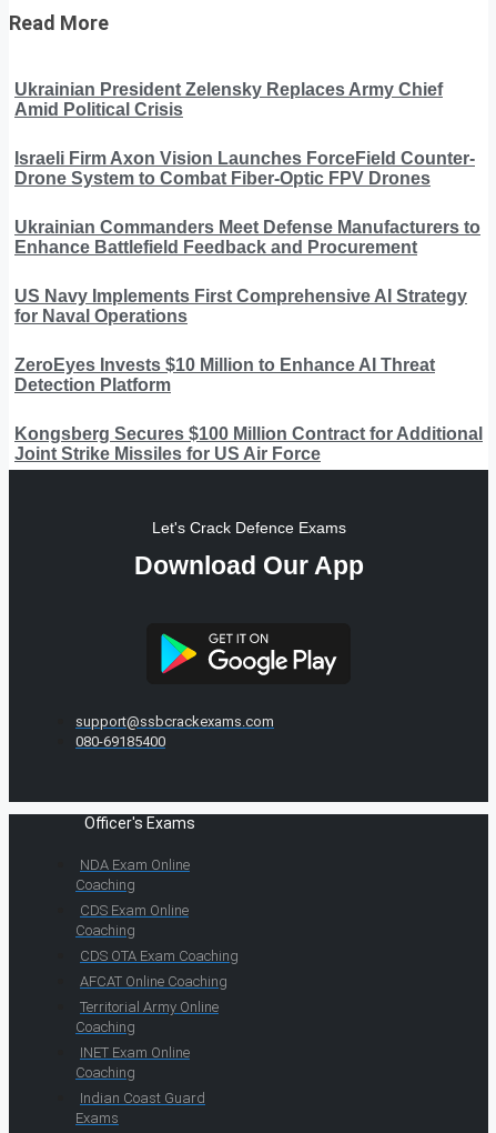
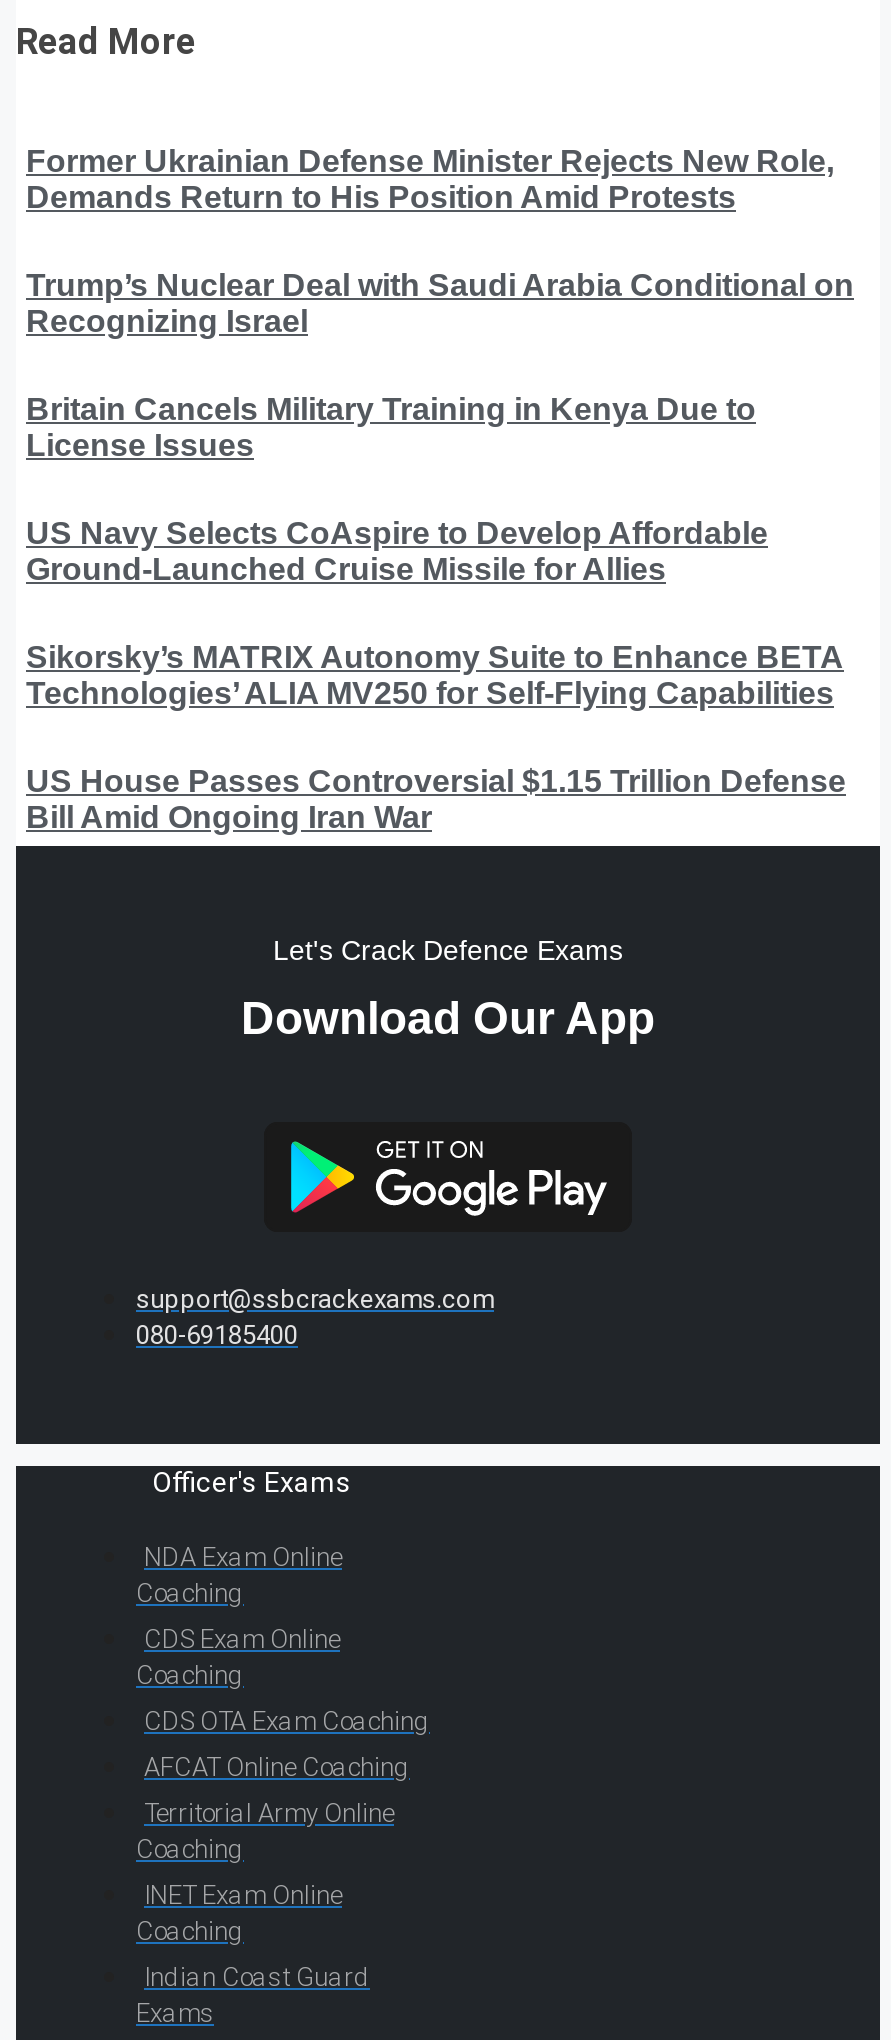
- Ukrainian President Zelensky Replaces Army Chief
- Amid Political Crisis
+ Former Ukrainian Defense Minister Rejects New Role,
+ Demands Return to His Position Amid Protests

- Israeli Firm Axon Vision Launches ForceField Counter-
- Drone System to Combat Fiber-Optic FPV Drones
+ Trump’s Nuclear Deal with Saudi Arabia Conditional on
+ Recognizing Israel

- Ukrainian Commanders Meet Defense Manufacturers to
- Enhance Battlefield Feedback and Procurement
+ Britain Cancels Military Training in Kenya Due to
+ License Issues

- US Navy Implements First Comprehensive AI Strategy
- for Naval Operations
+ US Navy Selects CoAspire to Develop Affordable
+ Ground-Launched Cruise Missile for Allies

- ZeroEyes Invests $10 Million to Enhance AI Threat
- Detection Platform
+ Sikorsky’s MATRIX Autonomy Suite to Enhance BETA
+ Technologies’ ALIA MV250 for Self-Flying Capabilities

- Kongsberg Secures $100 Million Contract for Additional
- Joint Strike Missiles for US Air Force
+ US House Passes Controversial $1.15 Trillion Defense
+ Bill Amid Ongoing Iran War
